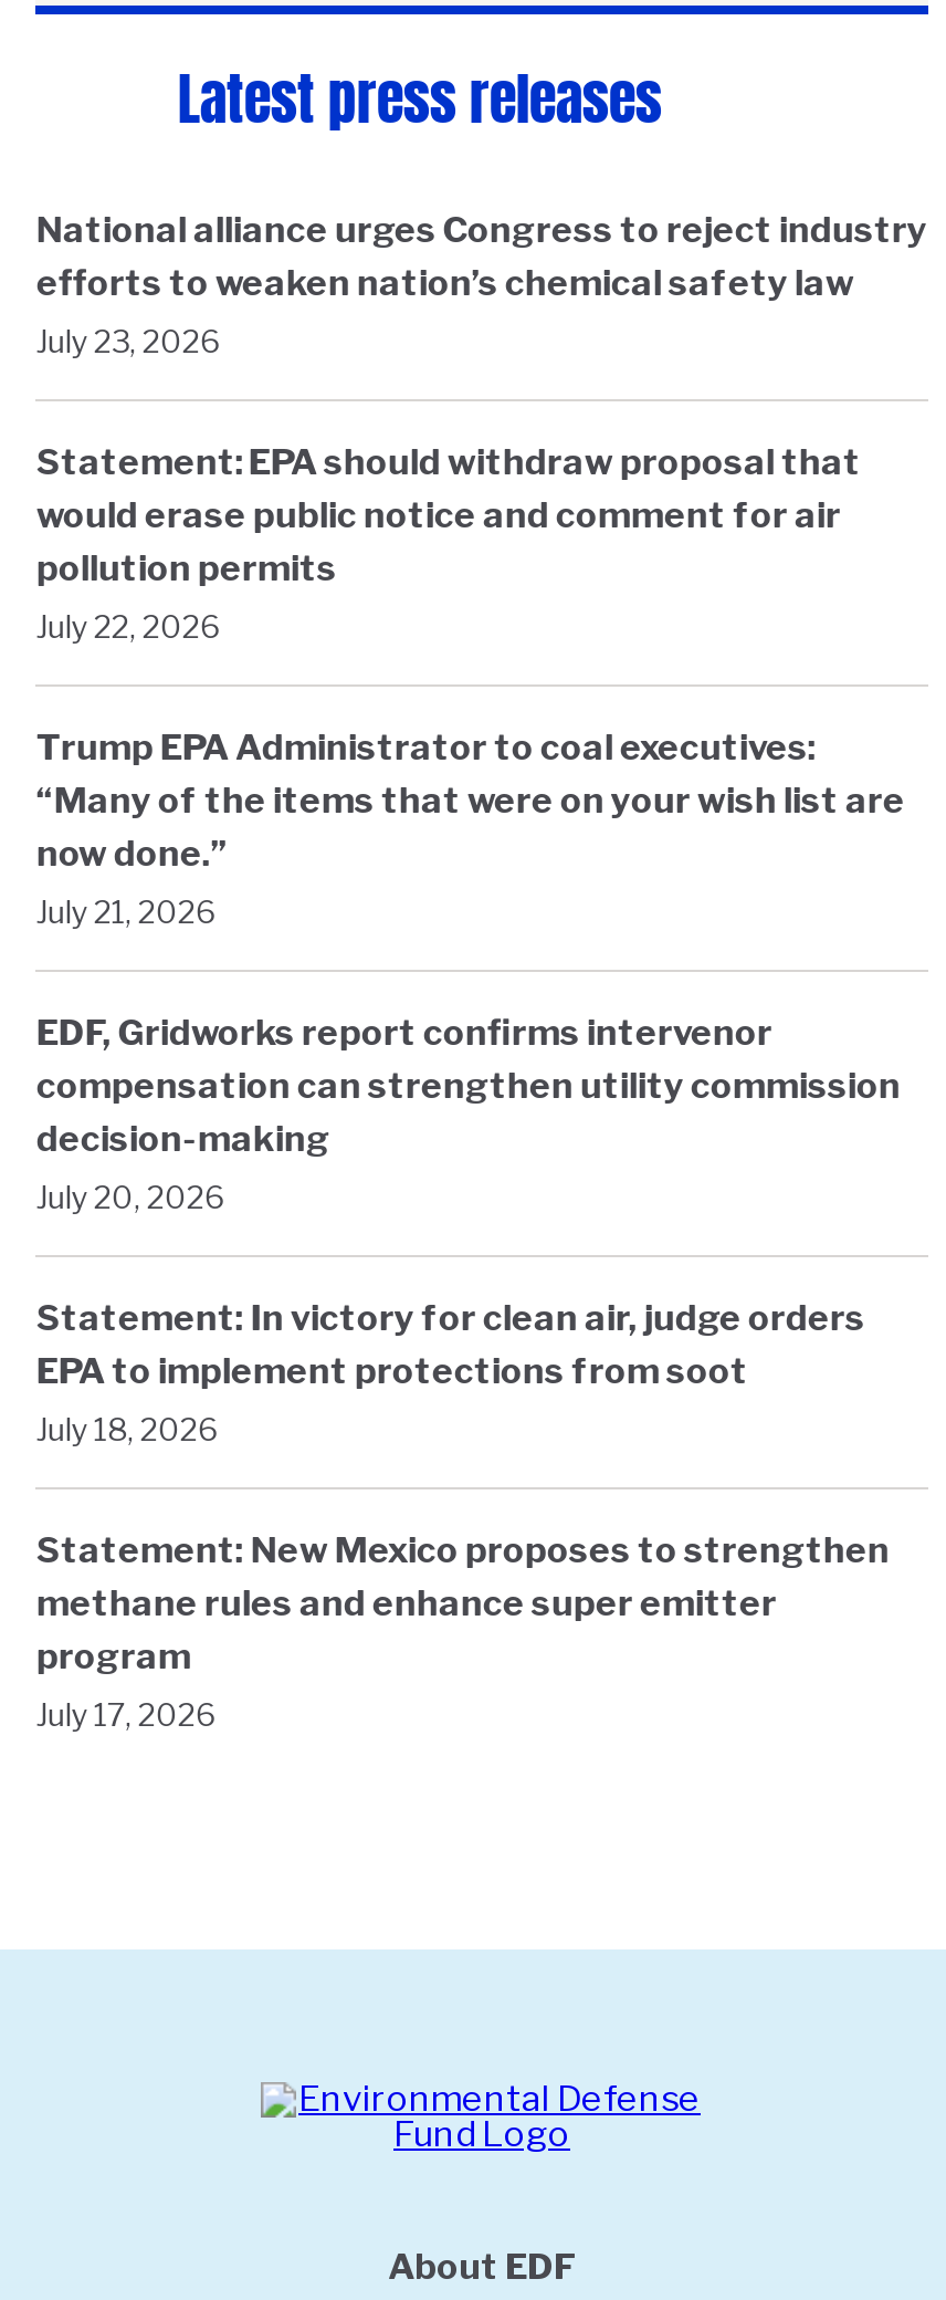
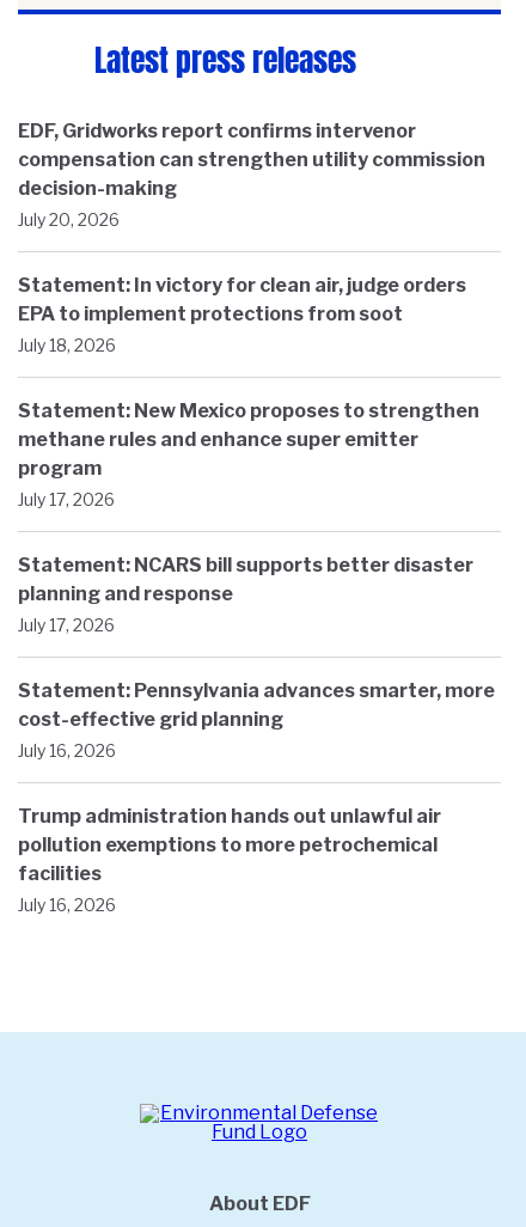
- National alliance urges Congress to reject industry
- efforts to weaken nation’s chemical safety law
- July 23, 2026
- Statement: EPA should withdraw proposal that
- would erase public notice and comment for air
- pollution permits
- July 22, 2026
- Trump EPA Administrator to coal executives:
- “Many of the items that were on your wish list are
- now done.”
- July 21, 2026

moved up: EDF, Gridworks report confirms intervenor | compensation can strengthen utility commission | decision-making | ... | program | July 17, 2026

+ Statement: NCARS bill supports better disaster
+ planning and response
+ July 17, 2026
+ Statement: Pennsylvania advances smarter, more
+ cost-effective grid planning
+ July 16, 2026
+ Trump administration hands out unlawful air
+ pollution exemptions to more petrochemical
+ facilities
+ July 16, 2026
